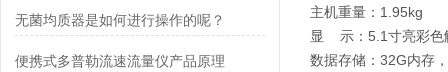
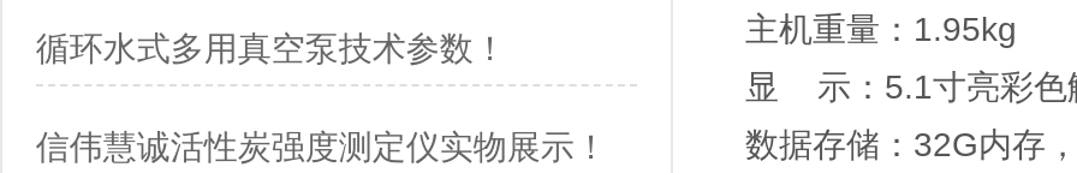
- 无菌均质器是如何进行操作的呢？
+ 循环水式多用真空泵技术参数！

- 便携式多普勒流速流量仪产品原理
+ 信伟慧诚活性炭强度测定仪实物展示！
